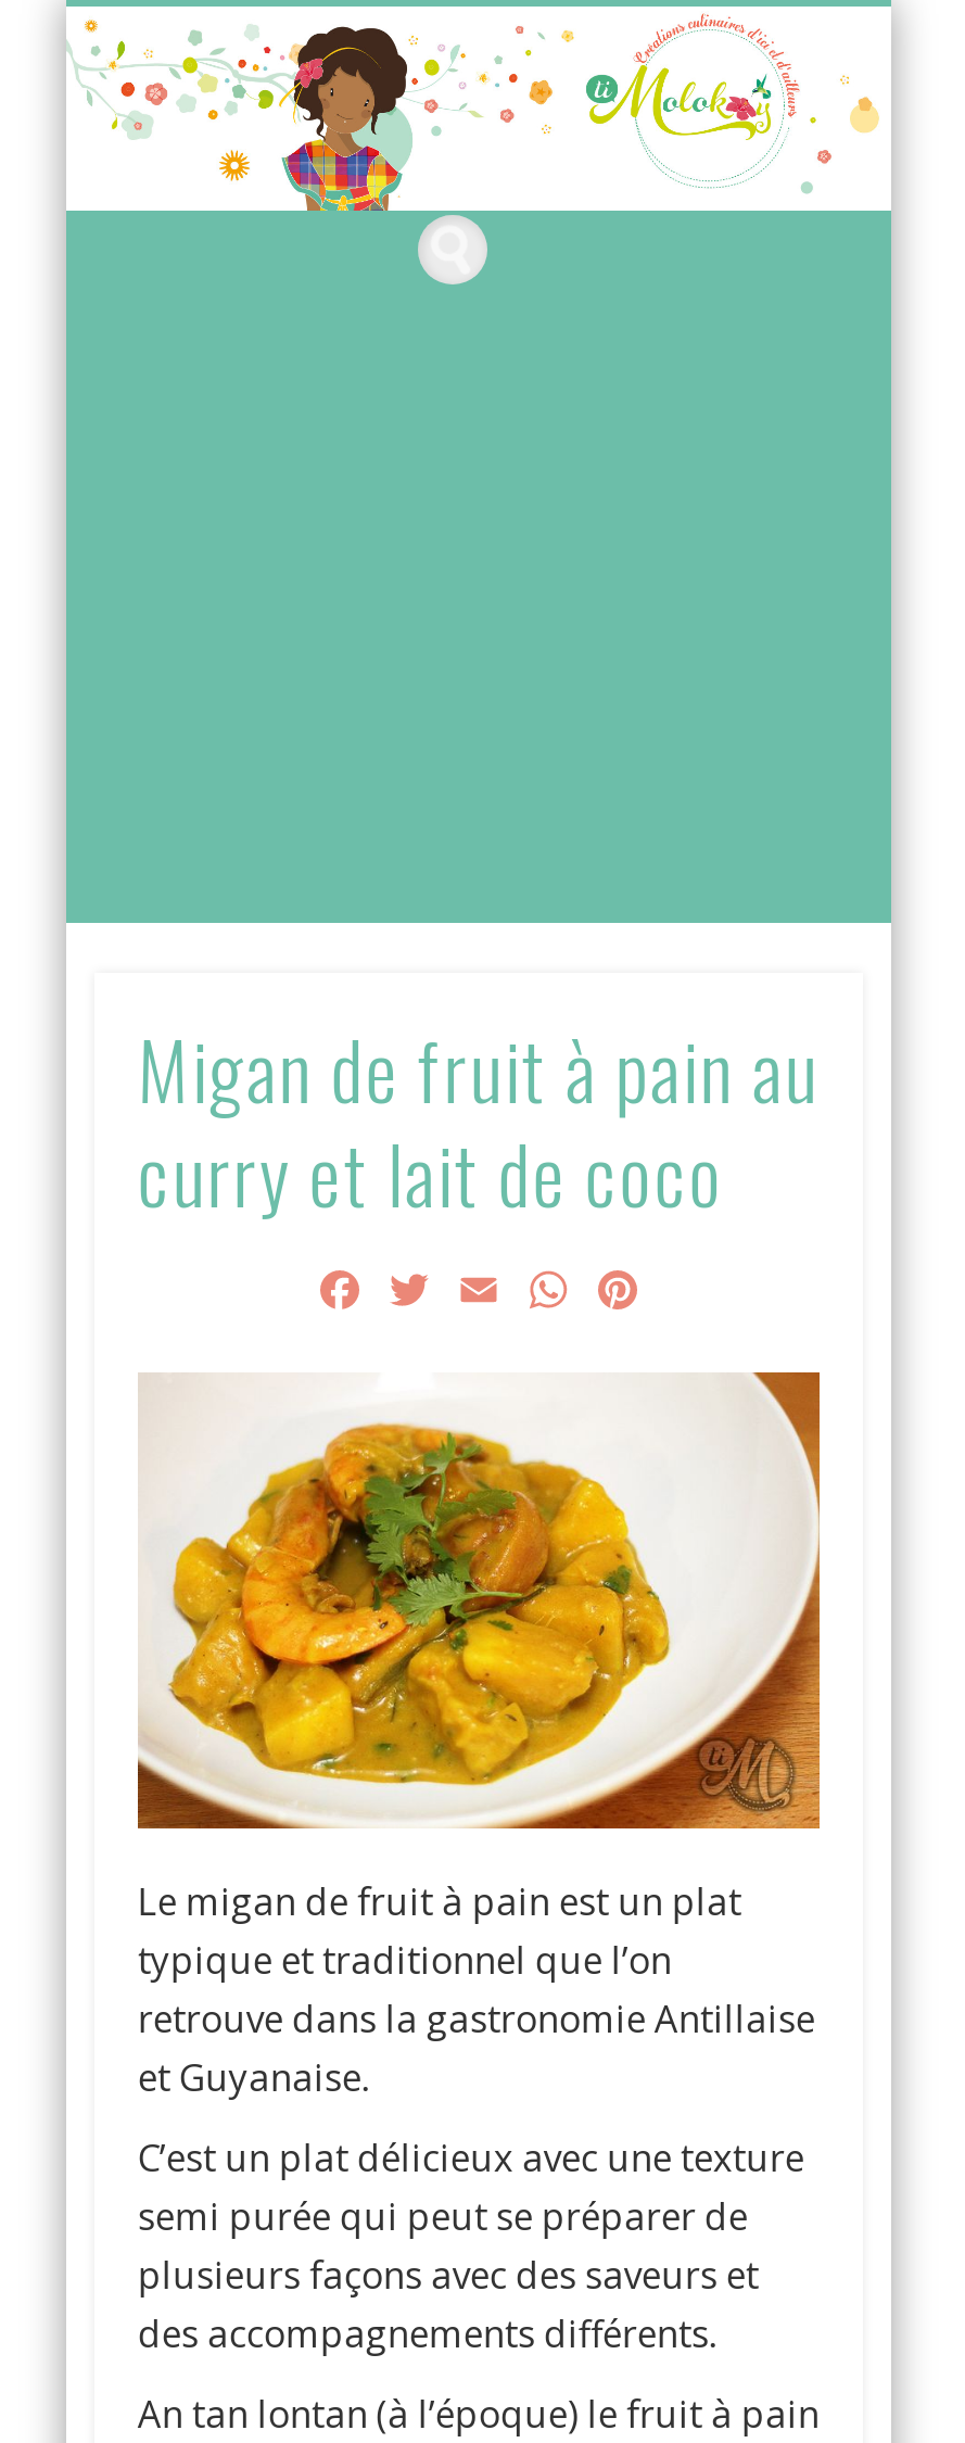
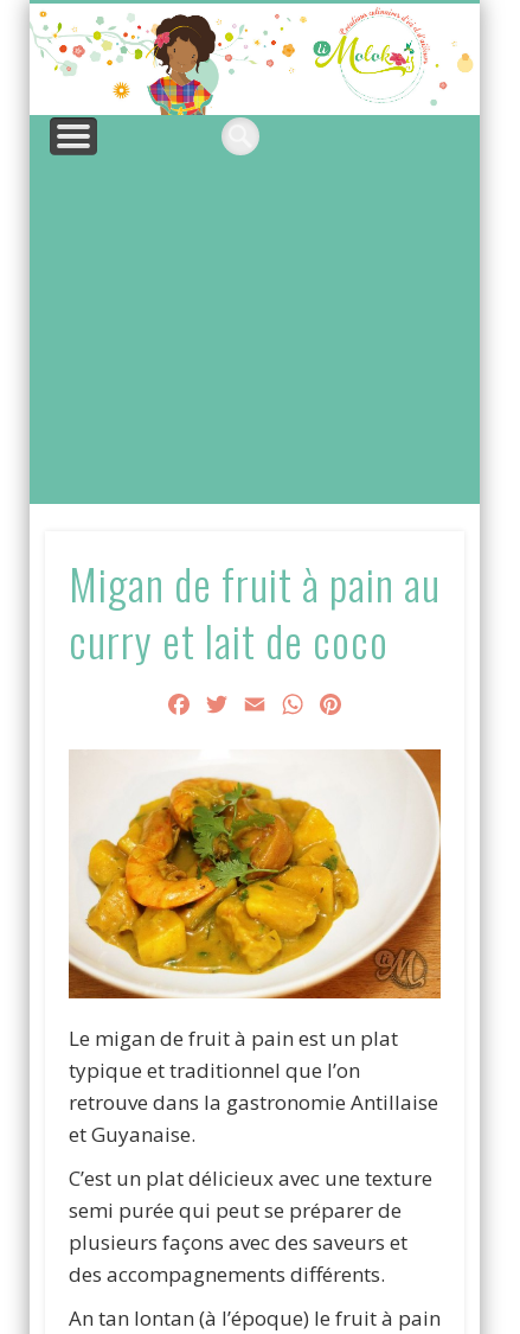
+ [image]
